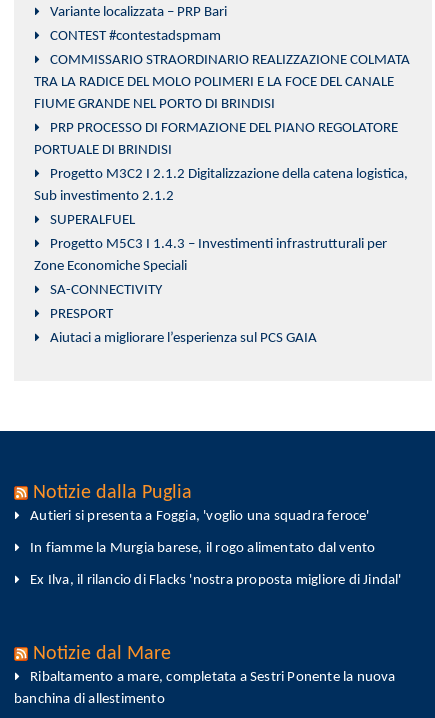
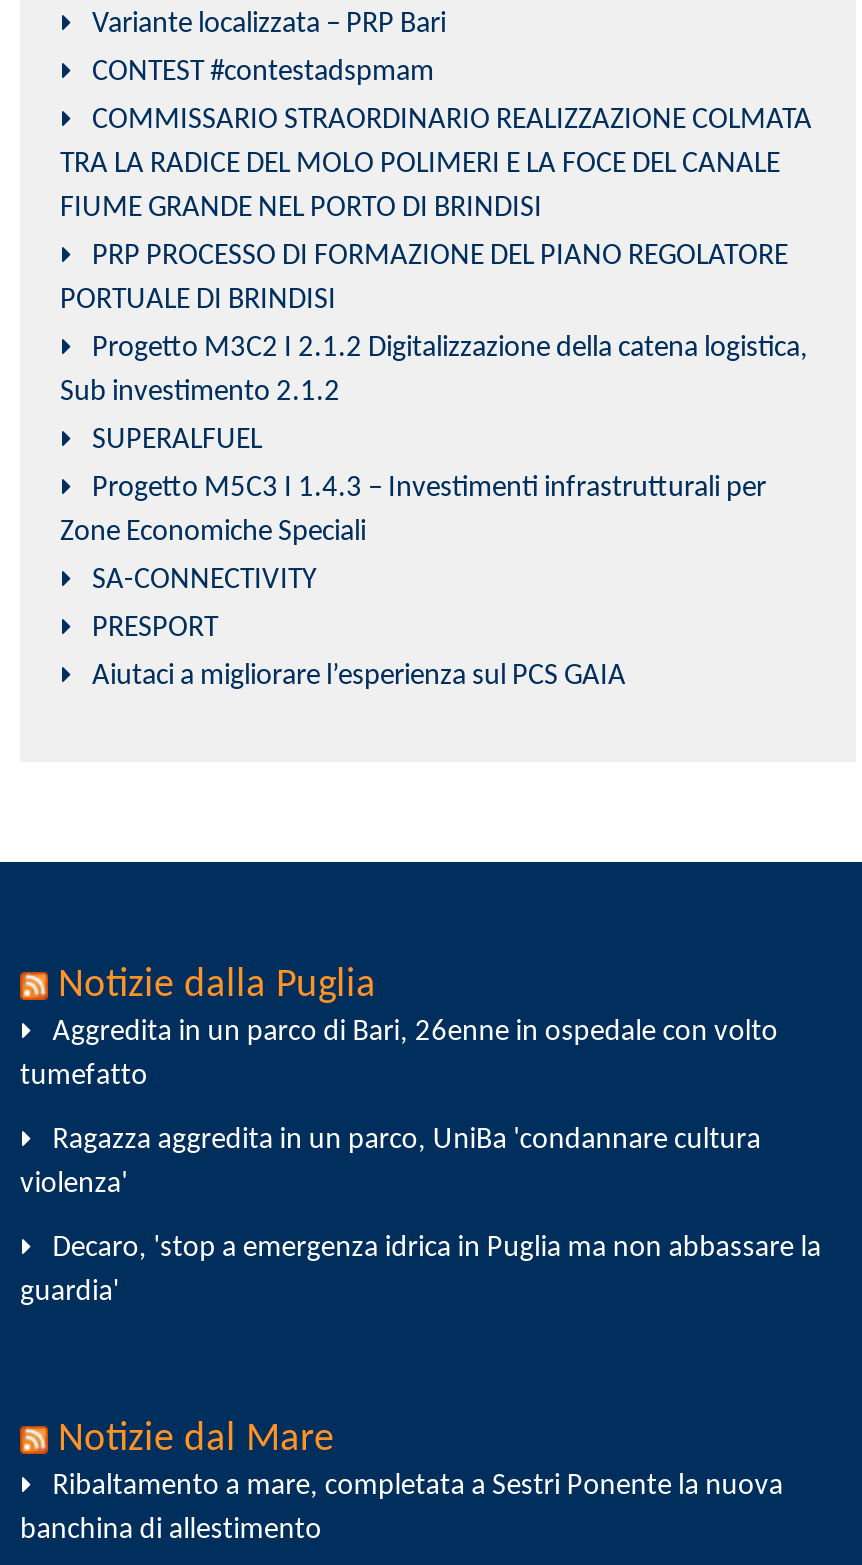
- Autieri si presenta a Foggia, 'voglio una squadra feroce'
- In fiamme la Murgia barese, il rogo alimentato dal vento
- Ex Ilva, il rilancio di Flacks 'nostra proposta migliore di Jindal'
+ Aggredita in un parco di Bari, 26enne in ospedale con volto
+ tumefatto
+ Ragazza aggredita in un parco, UniBa 'condannare cultura
+ violenza'
+ Decaro, 'stop a emergenza idrica in Puglia ma non abbassare la
+ guardia'
